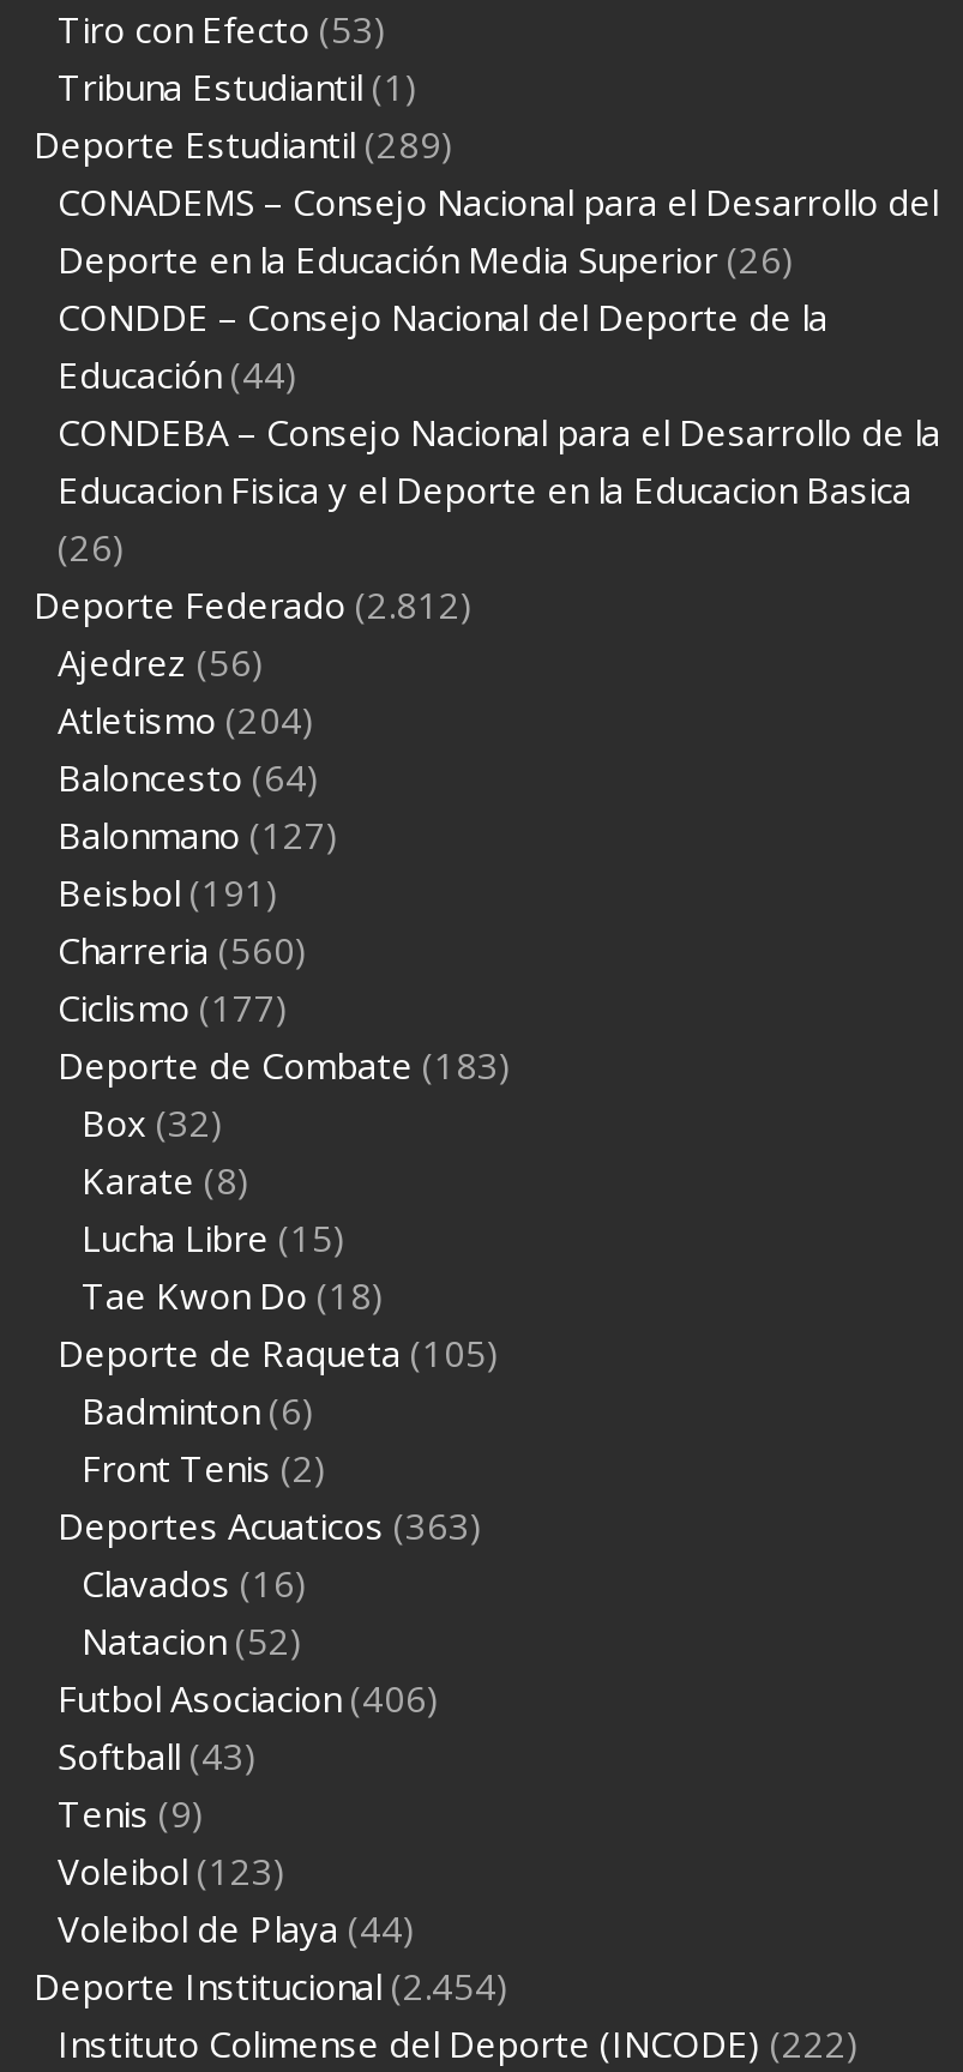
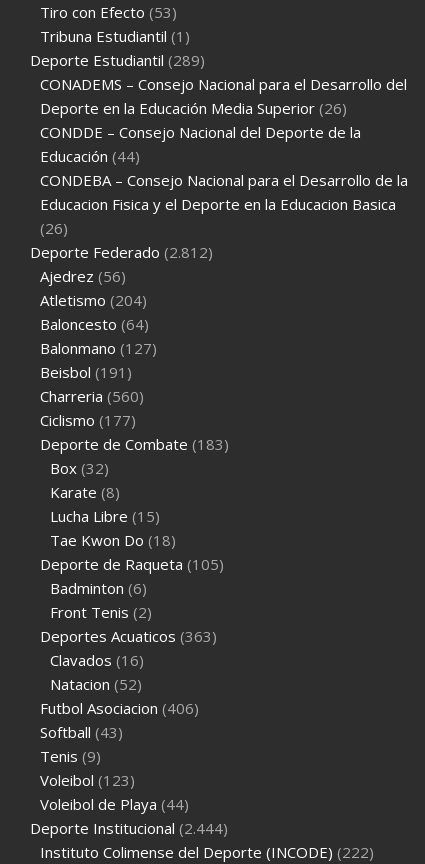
- Deporte Institucional (2.454)
+ Deporte Institucional (2.444)
